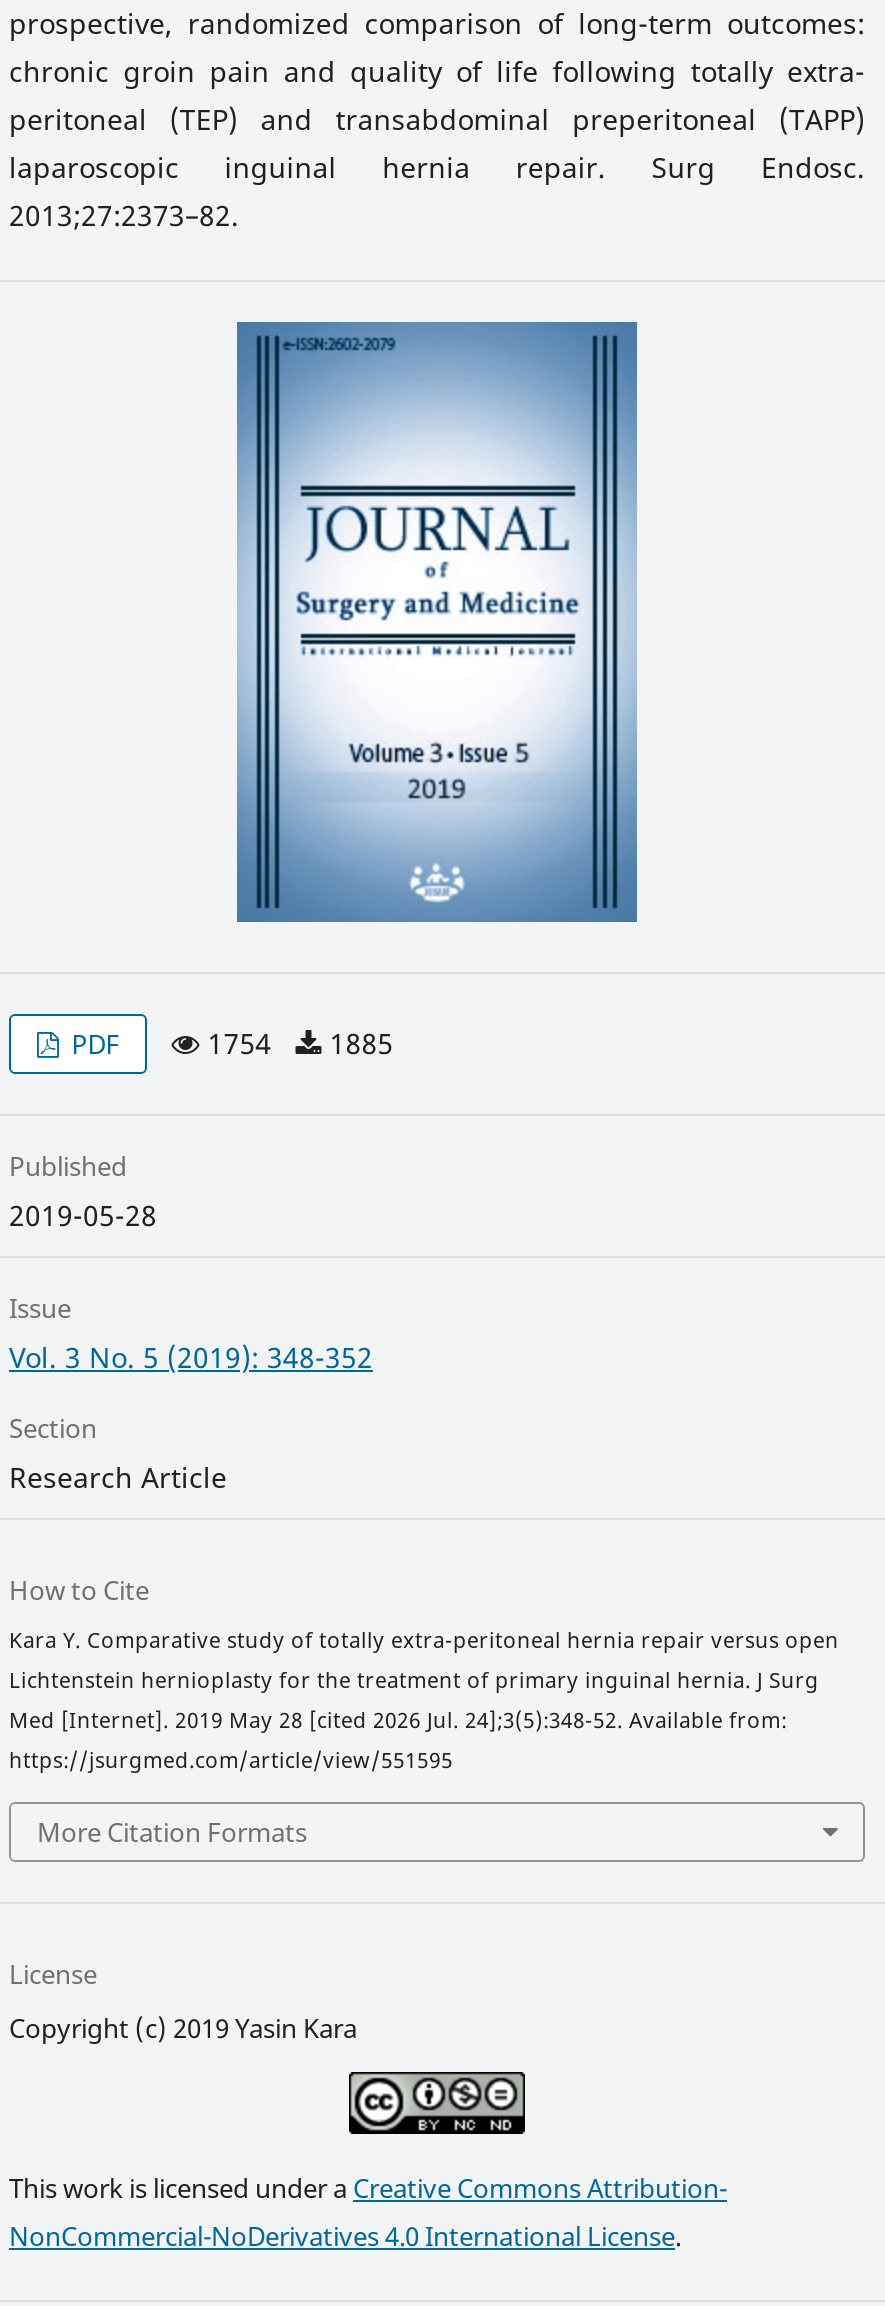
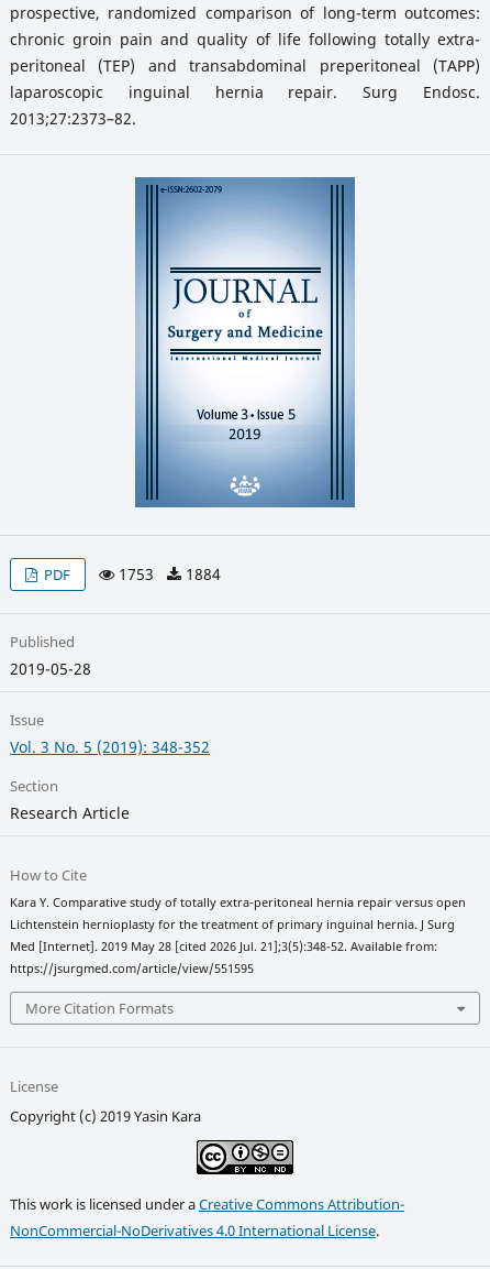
- 1754
+ 1753

- 1885
+ 1884

- Med [Internet]. 2019 May 28 [cited 2026 Jul. 24];3(5):348-52. Available from:
+ Med [Internet]. 2019 May 28 [cited 2026 Jul. 21];3(5):348-52. Available from:
